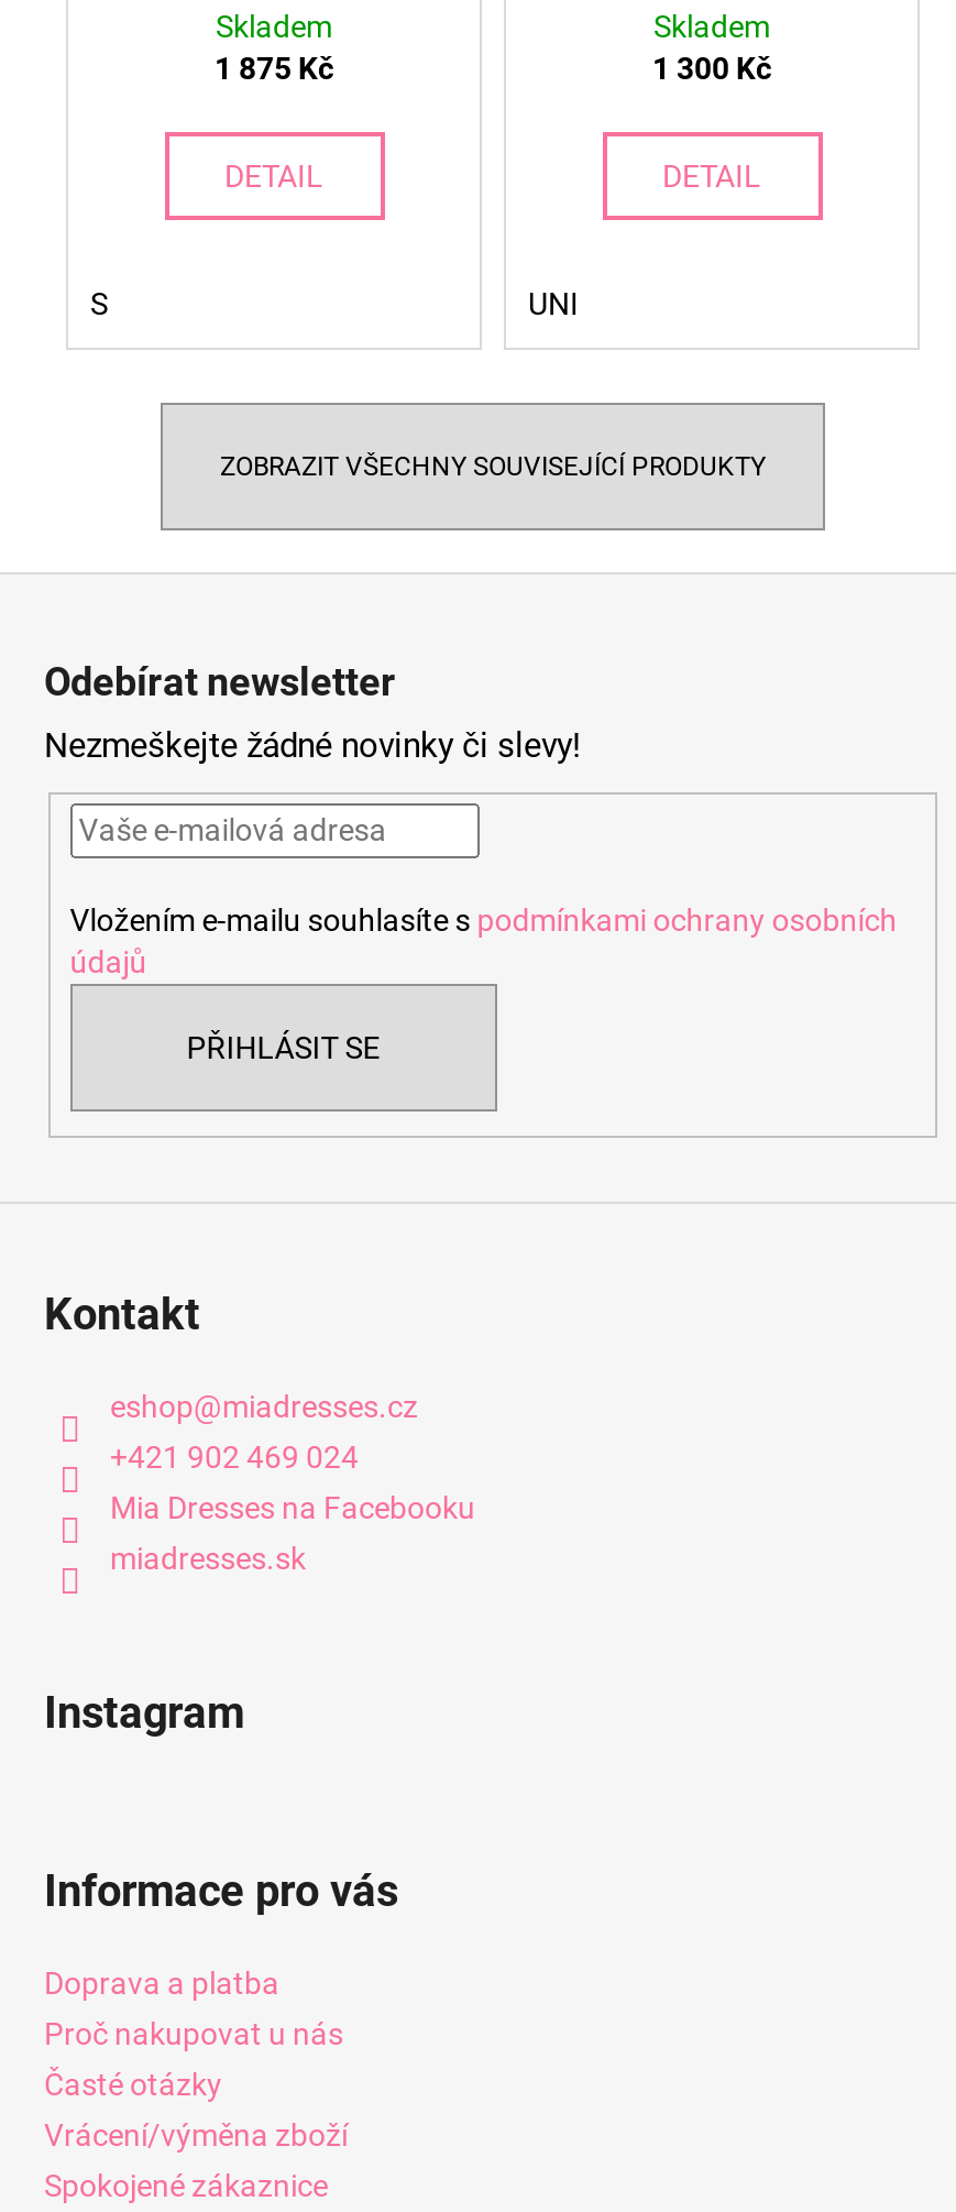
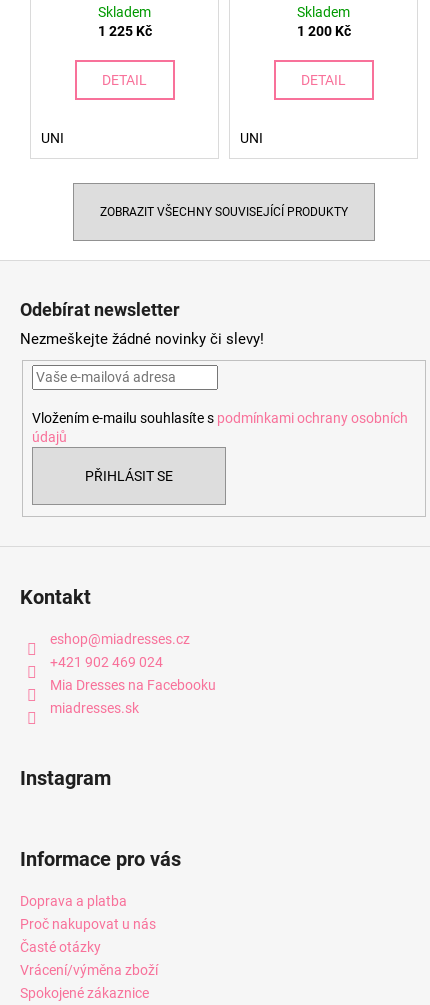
- 1 875 Kč
+ 1 225 Kč

- 1 300 Kč
+ 1 200 Kč

- S
+ UNI
